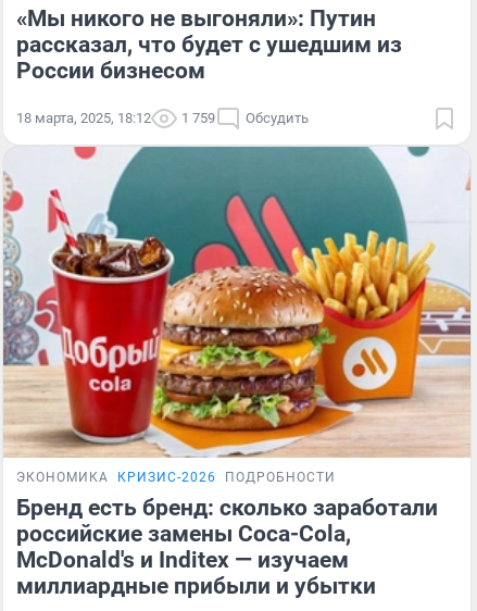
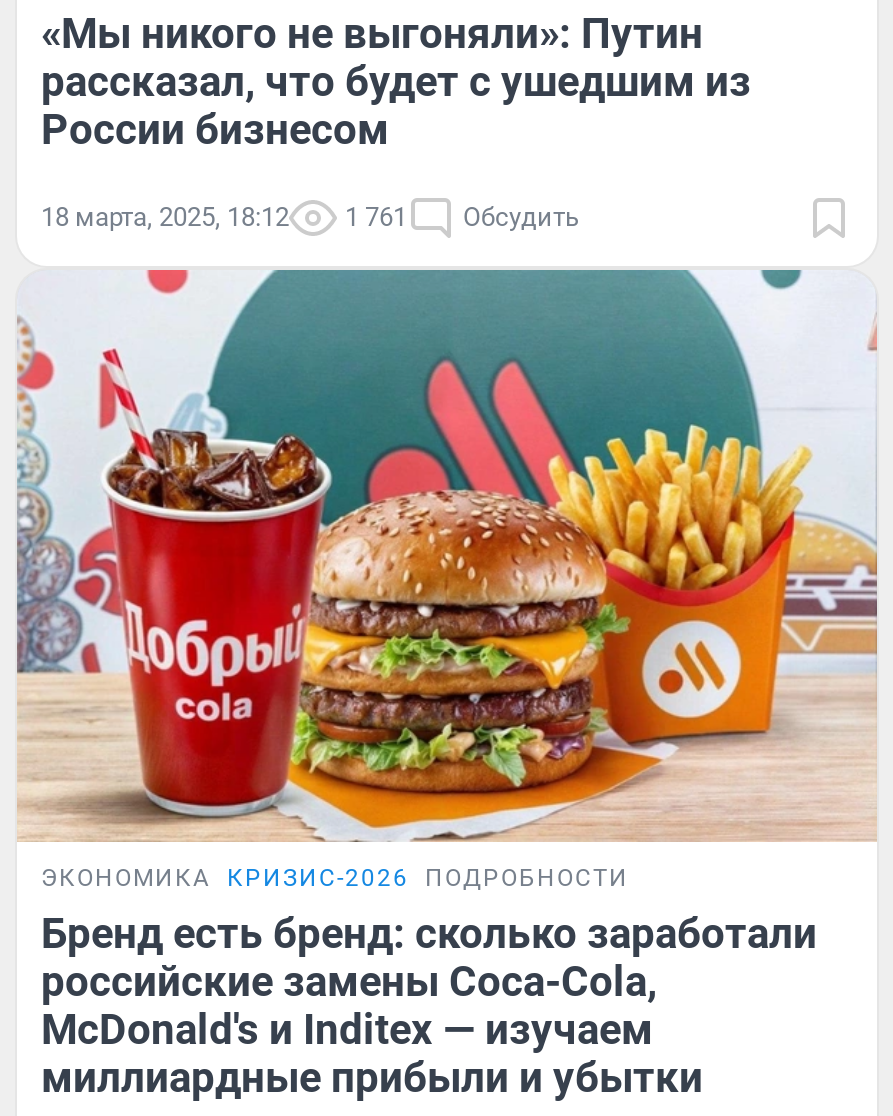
- 18 марта, 2025, 18:12 1 759 Обсудить
+ 18 марта, 2025, 18:12 1 761 Обсудить
